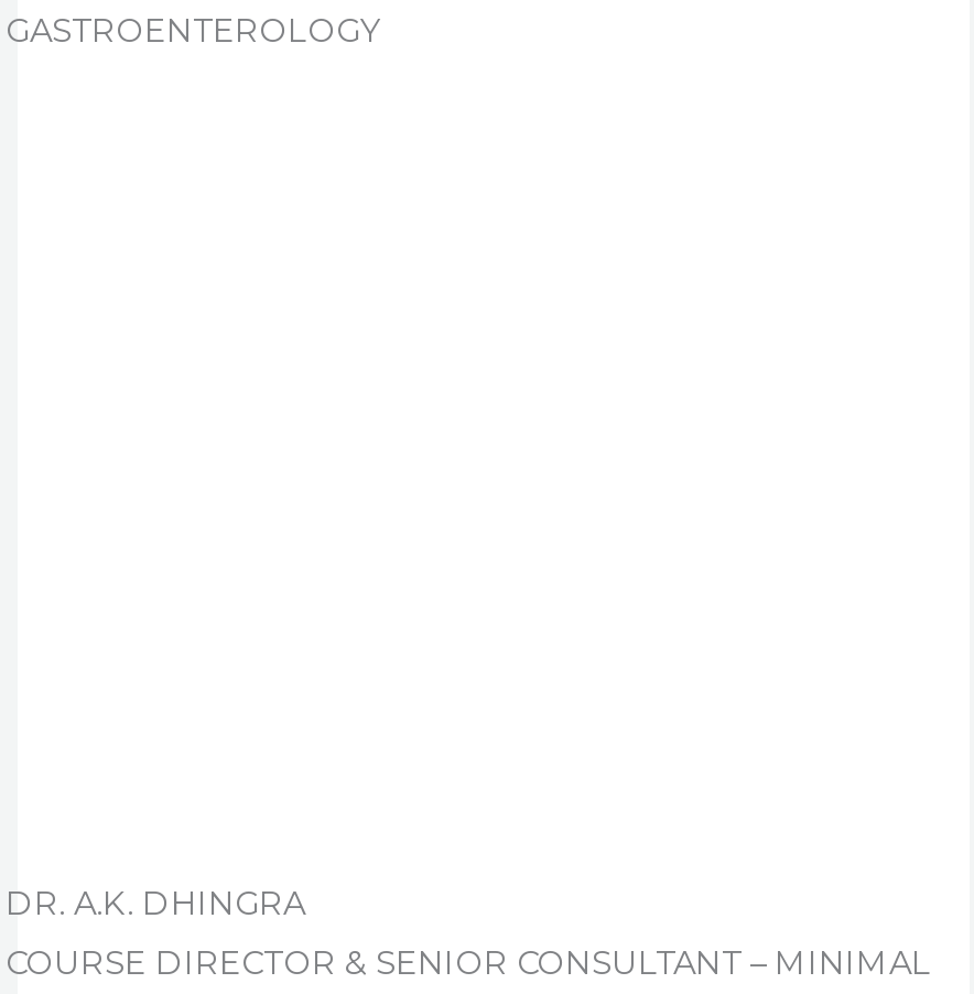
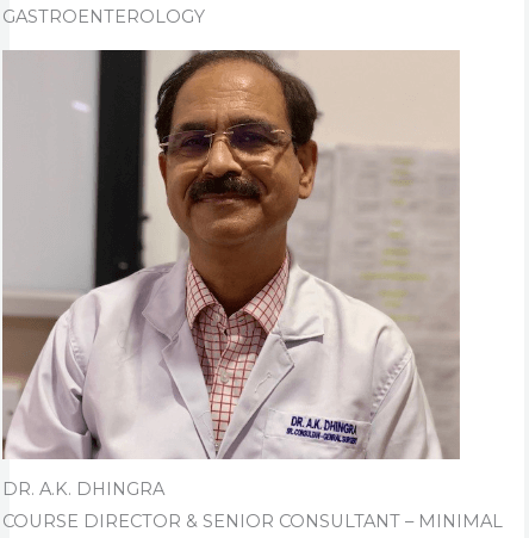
+ [image]
